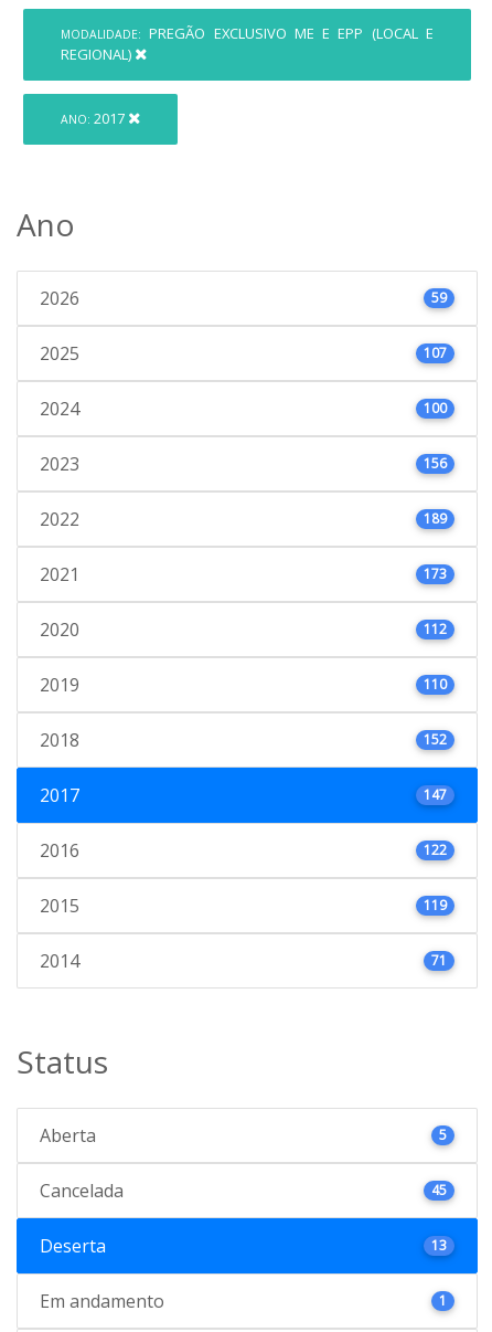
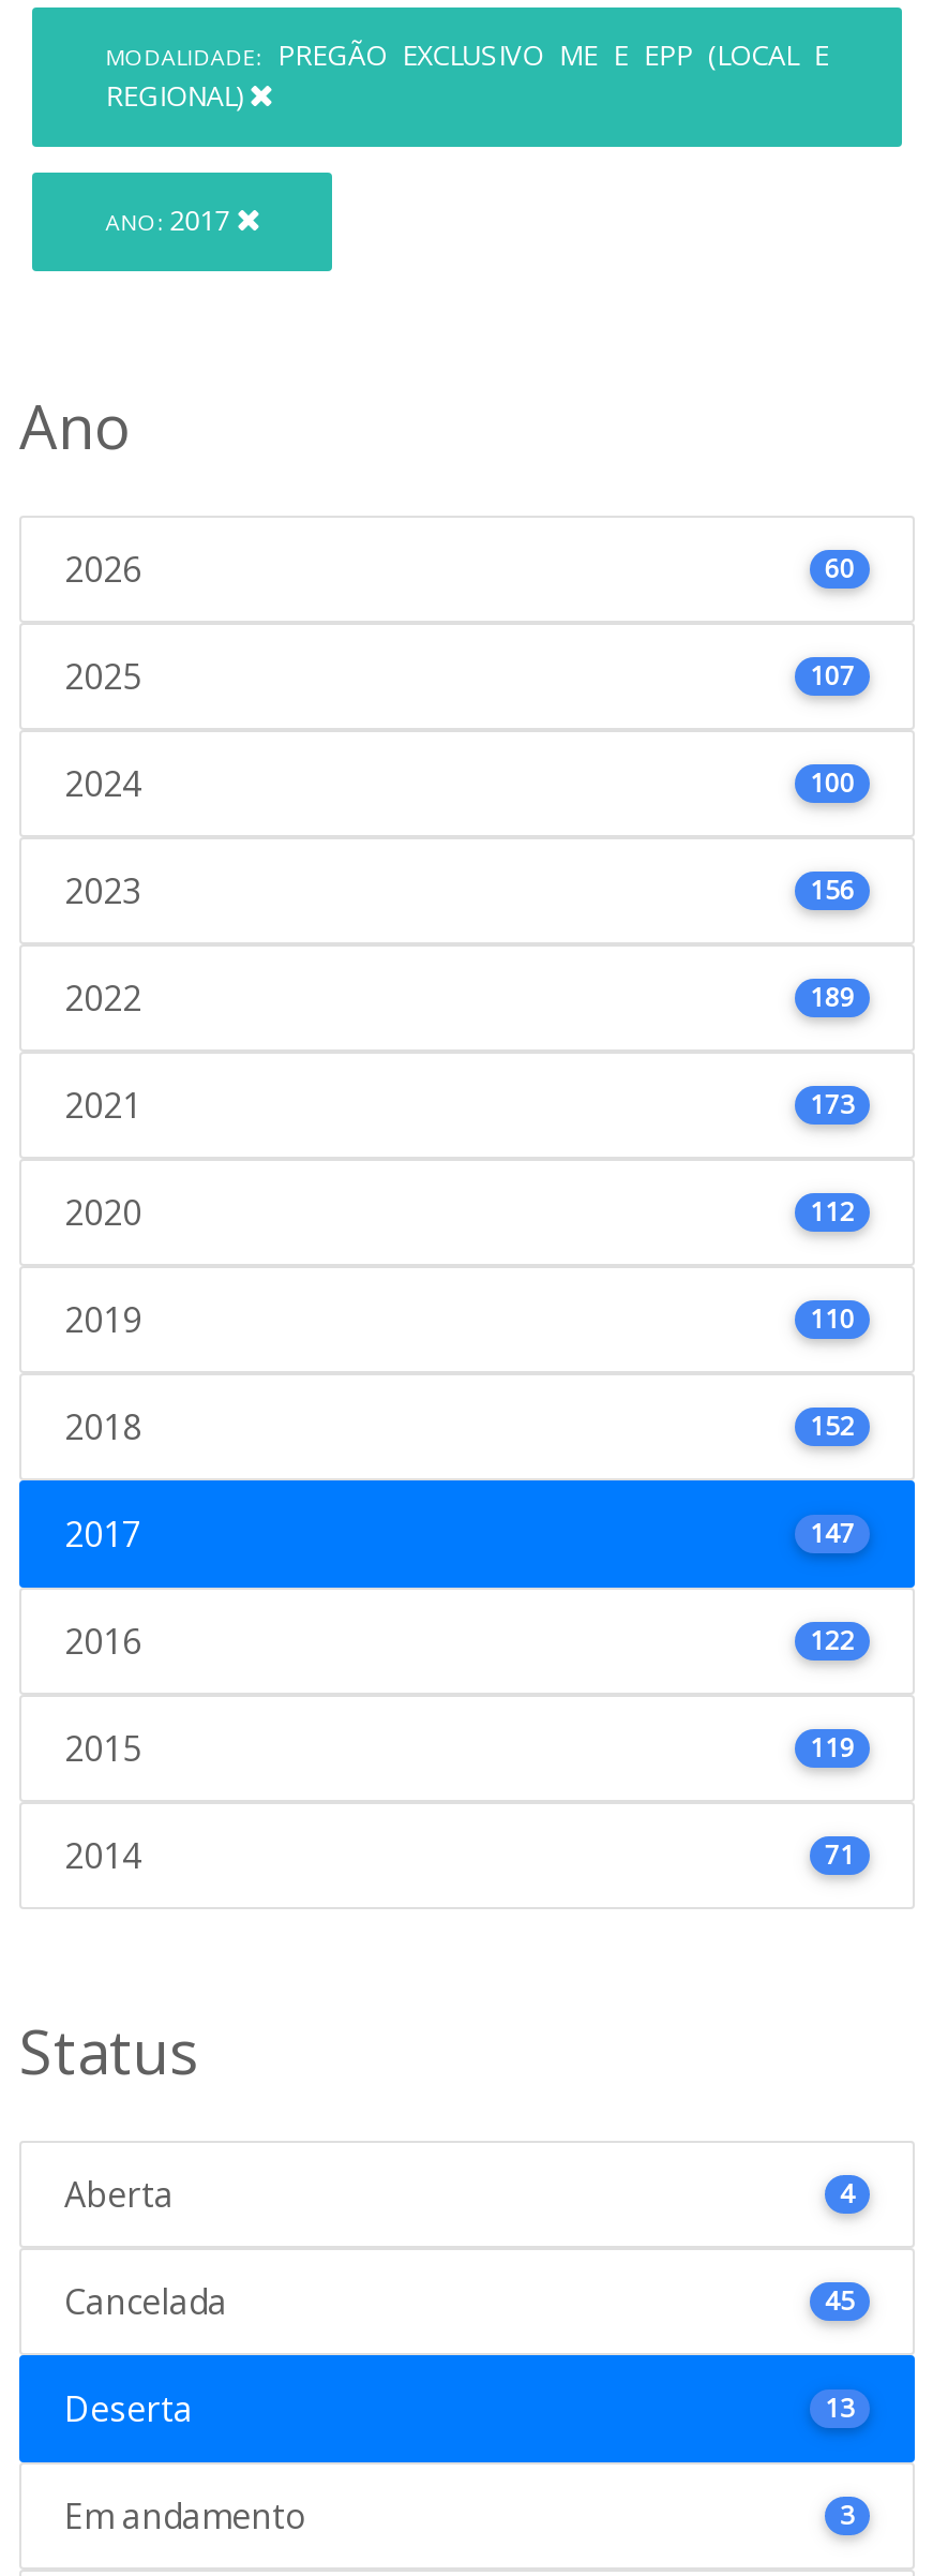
- 59
+ 60

- 5
+ 4

- 1
+ 3
